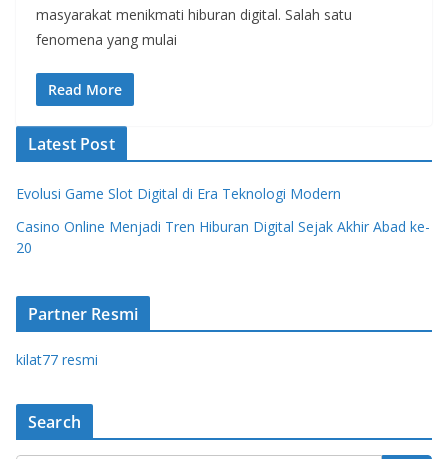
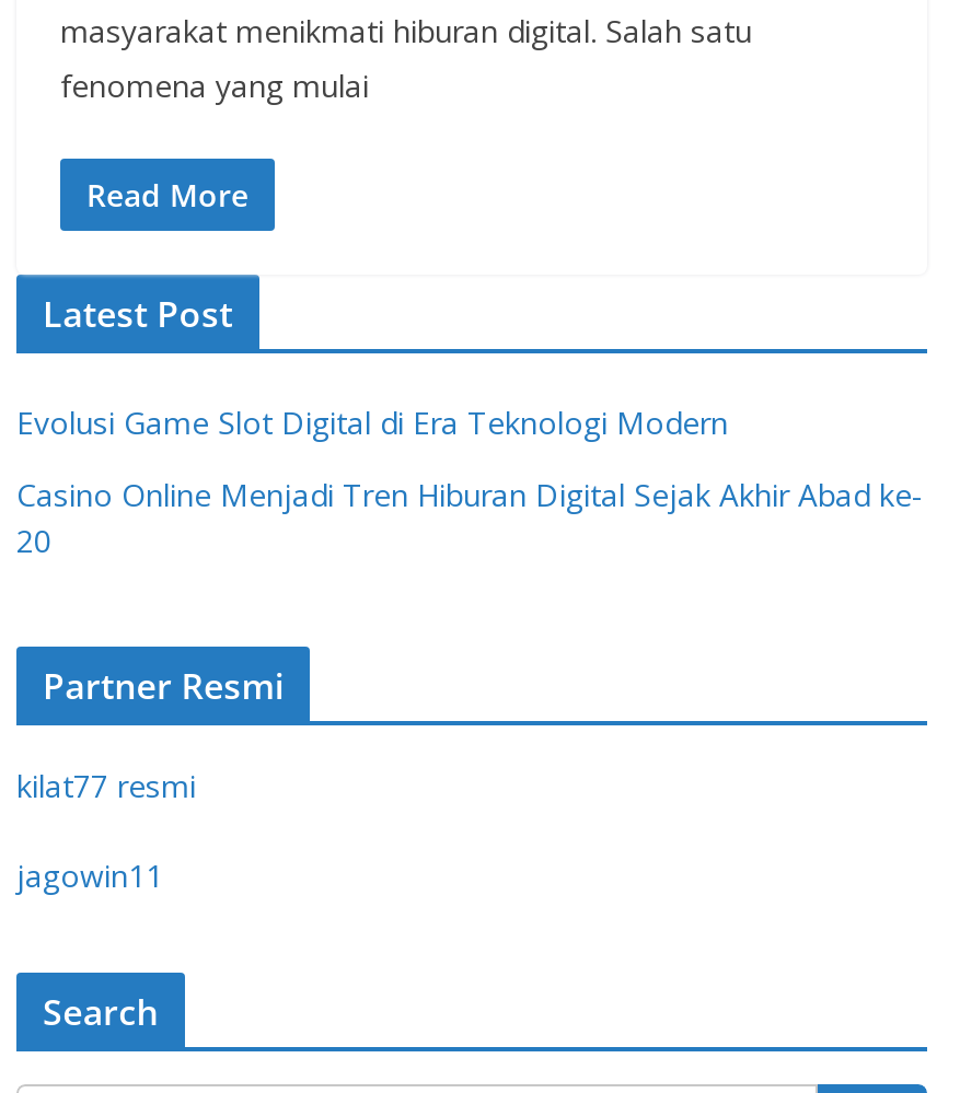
+ jagowin11
